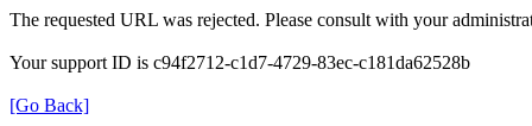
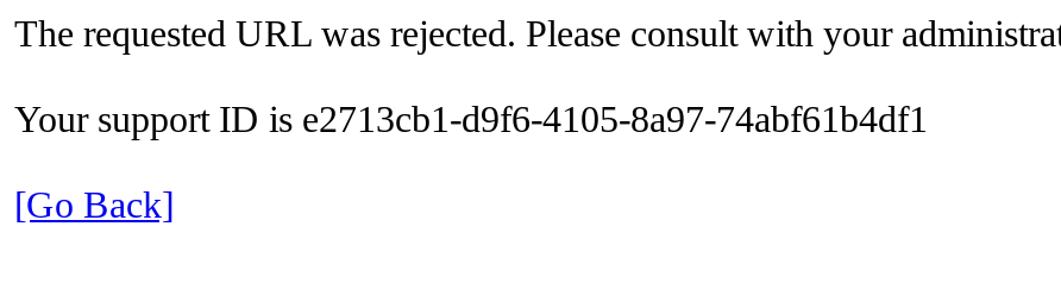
- Your support ID is c94f2712-c1d7-4729-83ec-c181da62528b
+ Your support ID is e2713cb1-d9f6-4105-8a97-74abf61b4df1
